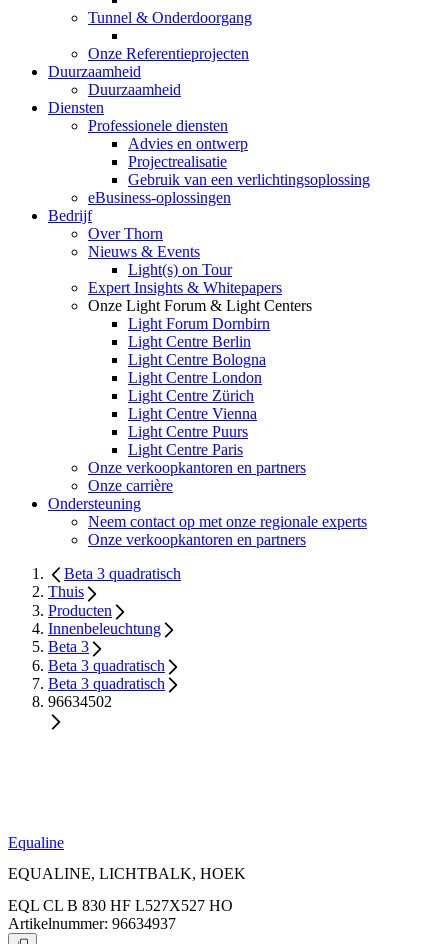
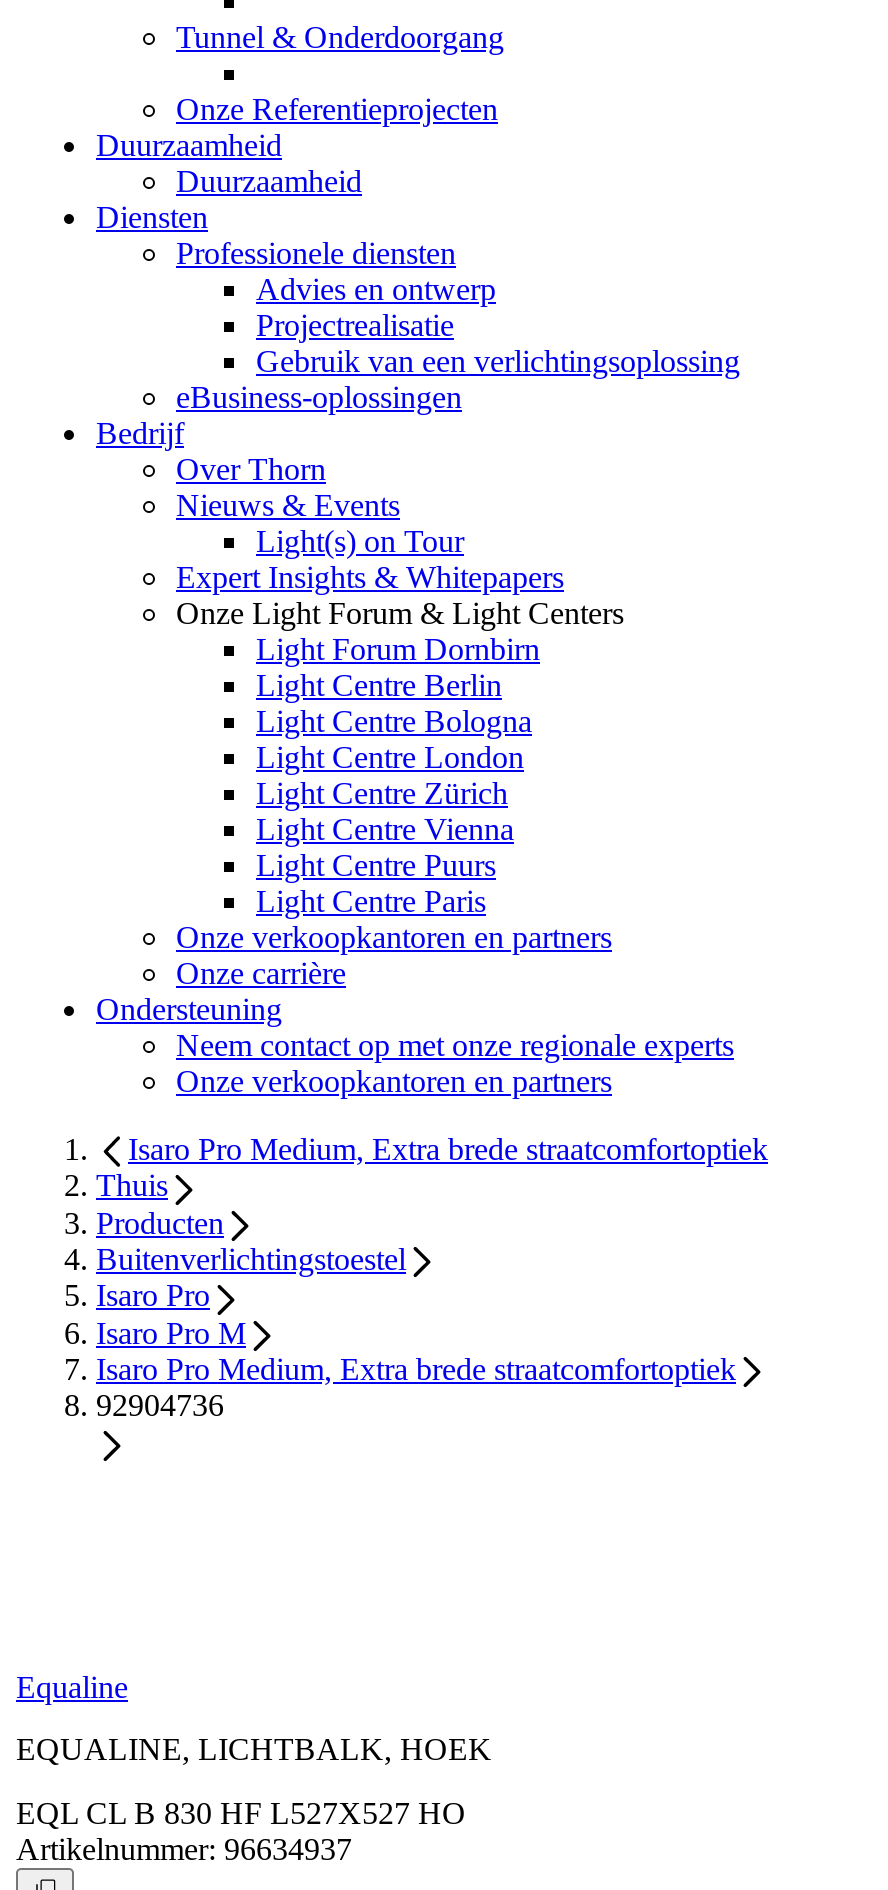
- Beta 3 quadratisch
+ Isaro Pro Medium, Extra brede straatcomfortoptiek

- Innenbeleuchtung
- Beta 3
- Beta 3 quadratisch
- Beta 3 quadratisch
- 96634502
+ Buitenverlichtingstoestel
+ Isaro Pro
+ Isaro Pro M
+ Isaro Pro Medium, Extra brede straatcomfortoptiek
+ 92904736
